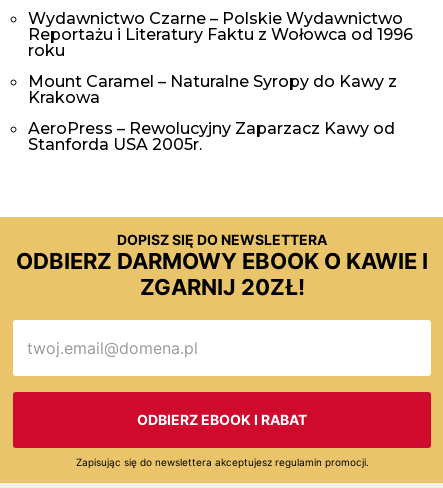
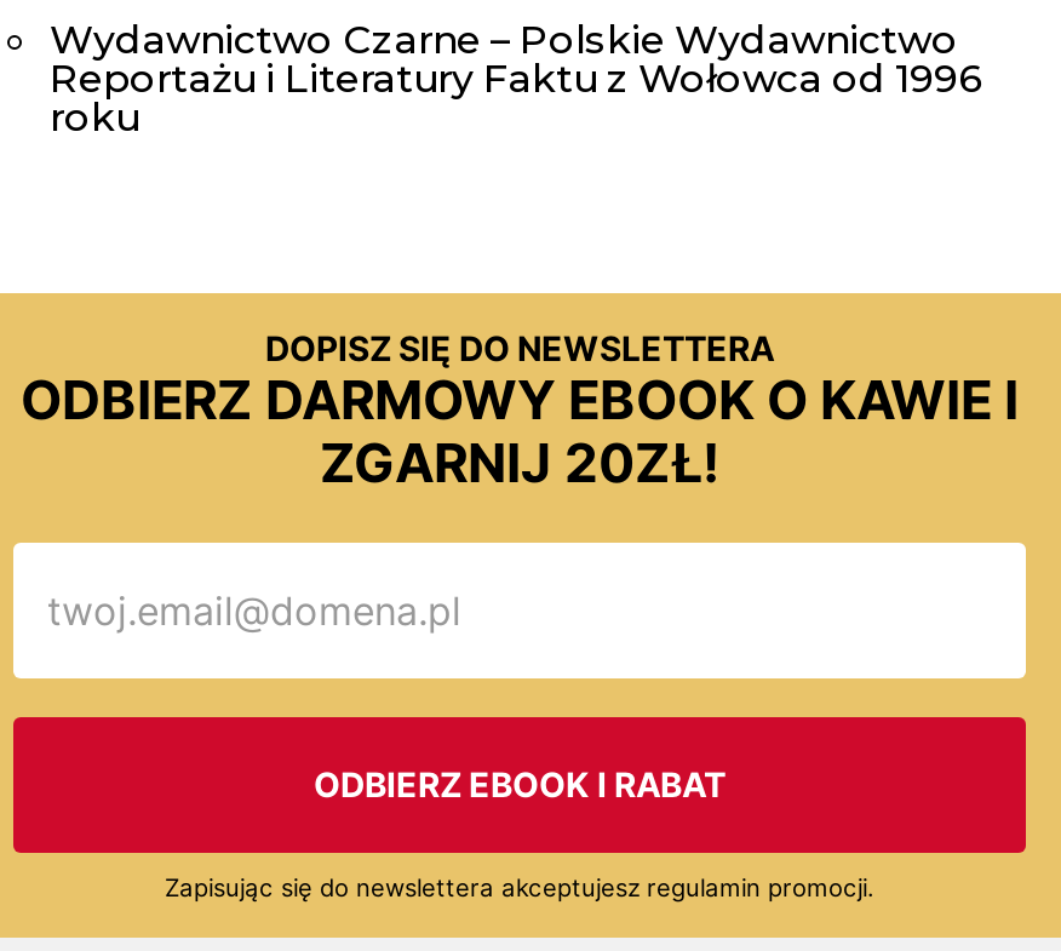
- Mount Caramel – Naturalne Syropy do Kawy z
- Krakowa
- AeroPress – Rewolucyjny Zaparzacz Kawy od
- Stanforda USA 2005r.
